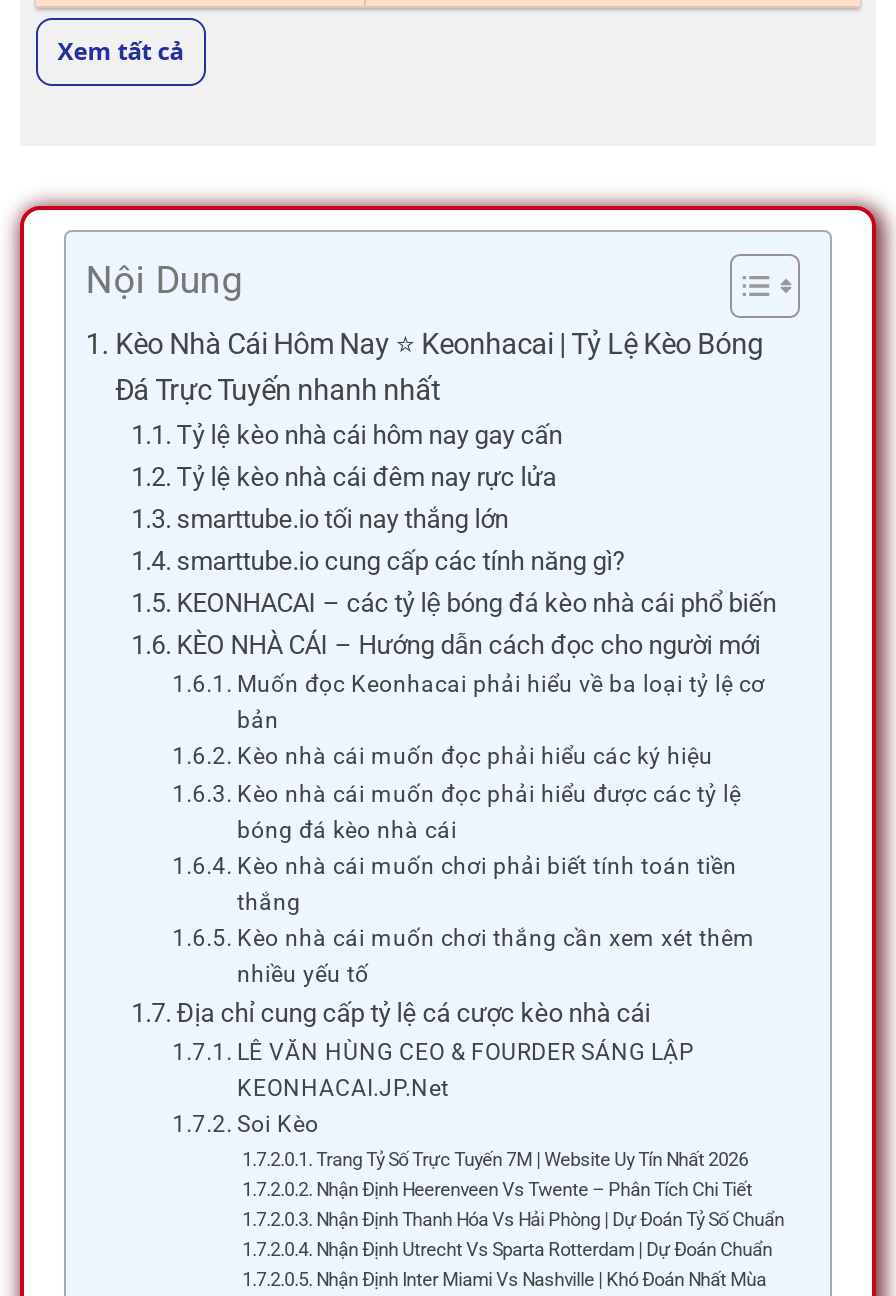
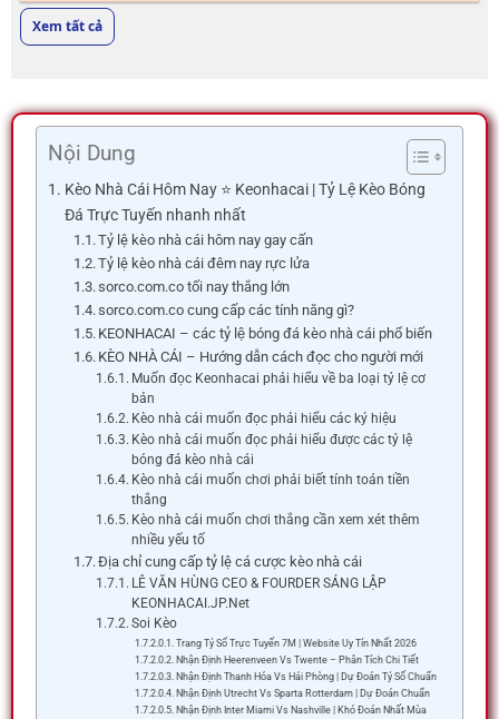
- smarttube.io tối nay thắng lớn
+ sorco.com.co tối nay thắng lớn

- smarttube.io cung cấp các tính năng gì?
+ sorco.com.co cung cấp các tính năng gì?
